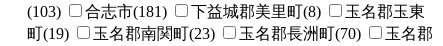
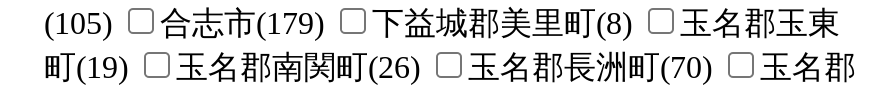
- (103)
+ (105)

- 合志市(181)
+ 合志市(179)

- 玉名郡南関町(23)
+ 玉名郡南関町(26)
